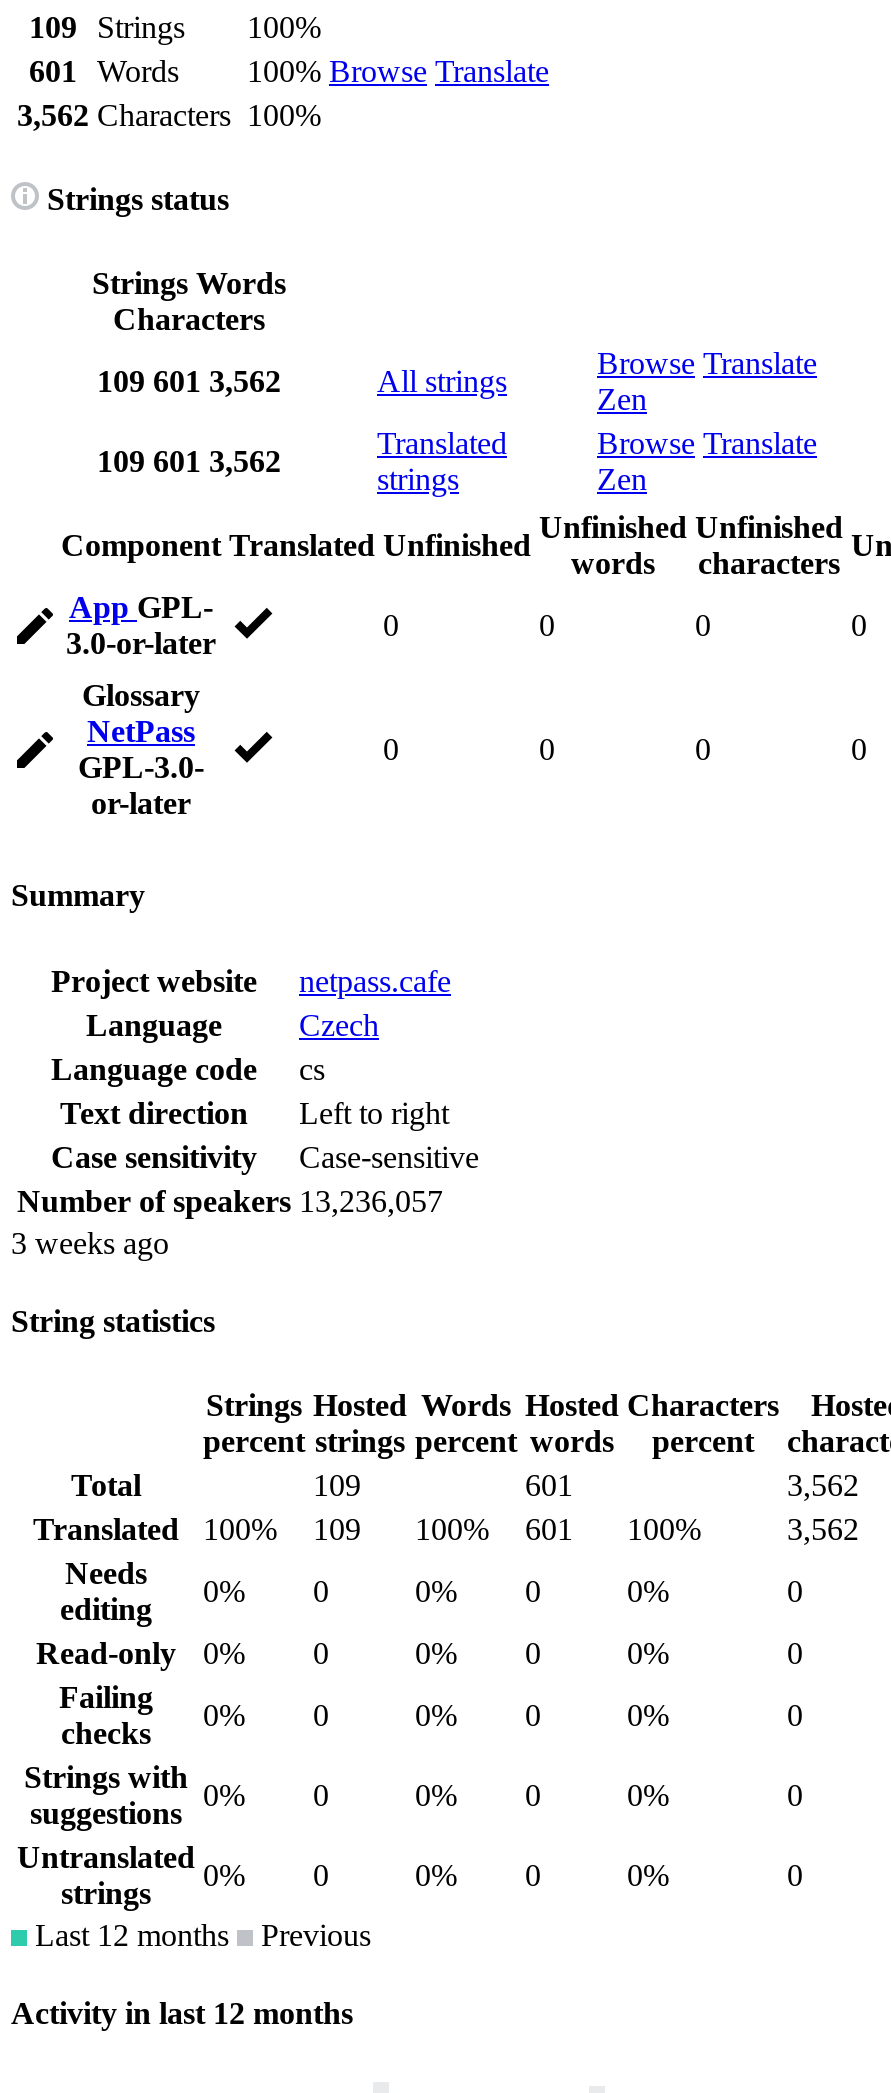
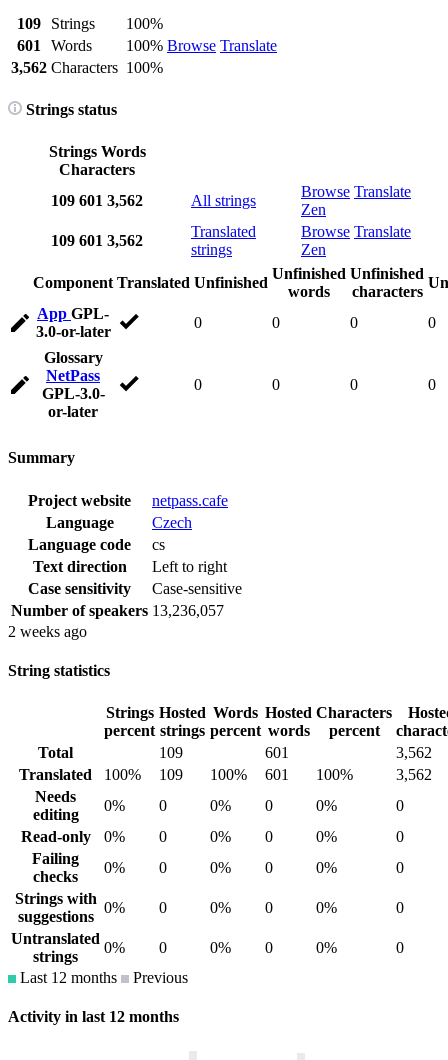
- 3 weeks ago
+ 2 weeks ago
